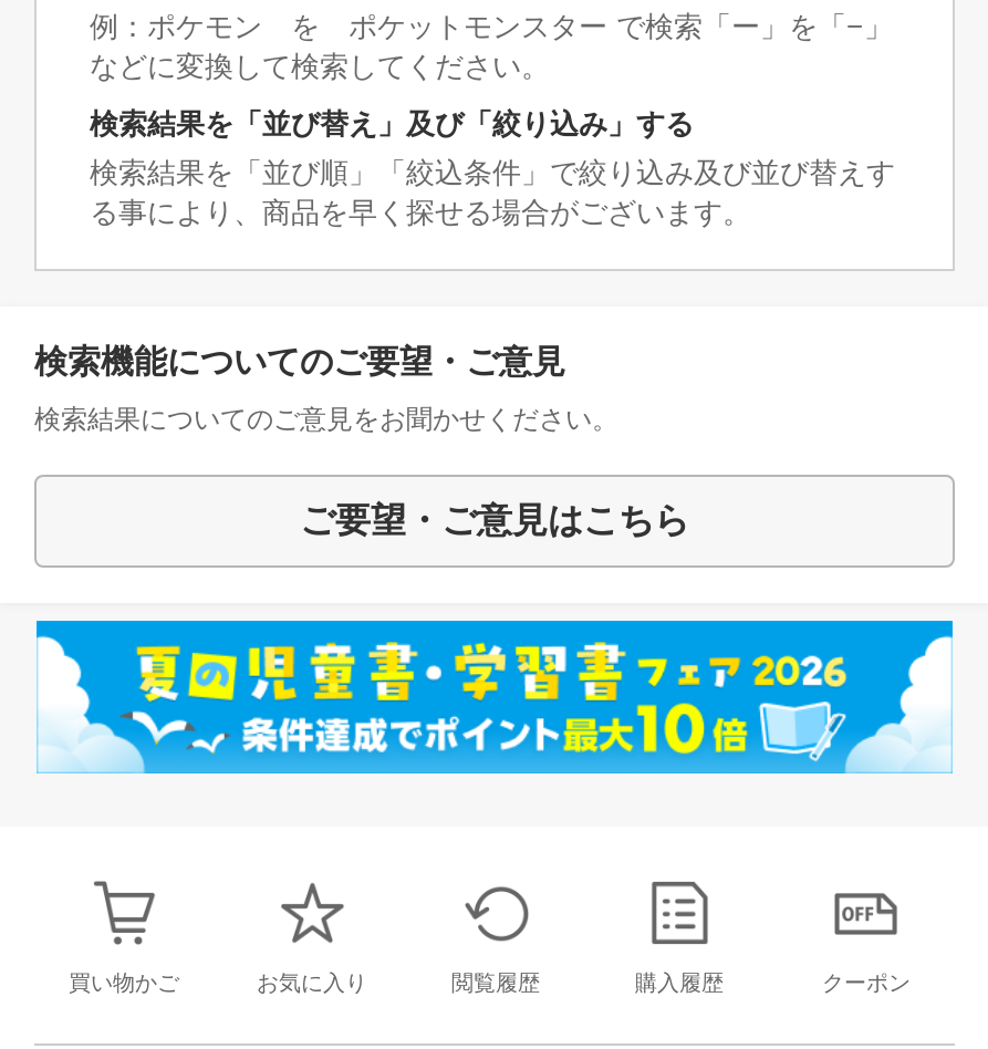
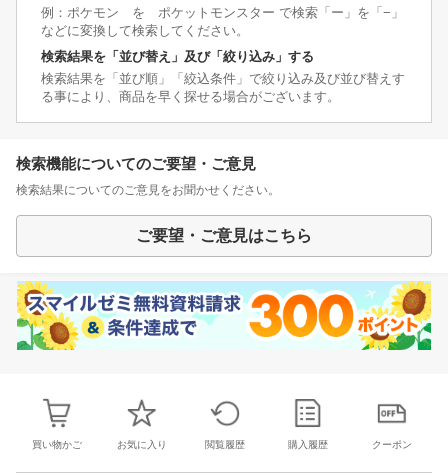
- [image]
+ [image]
